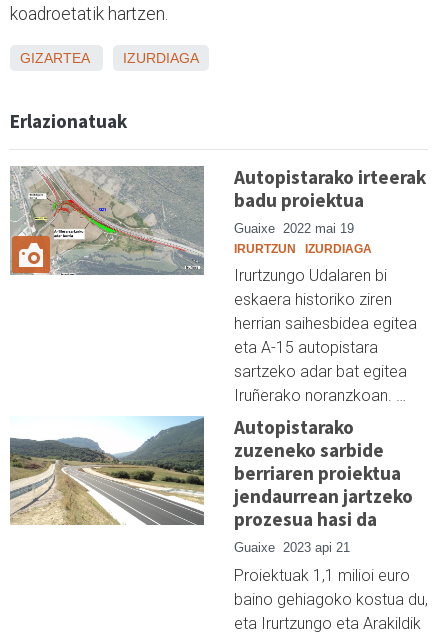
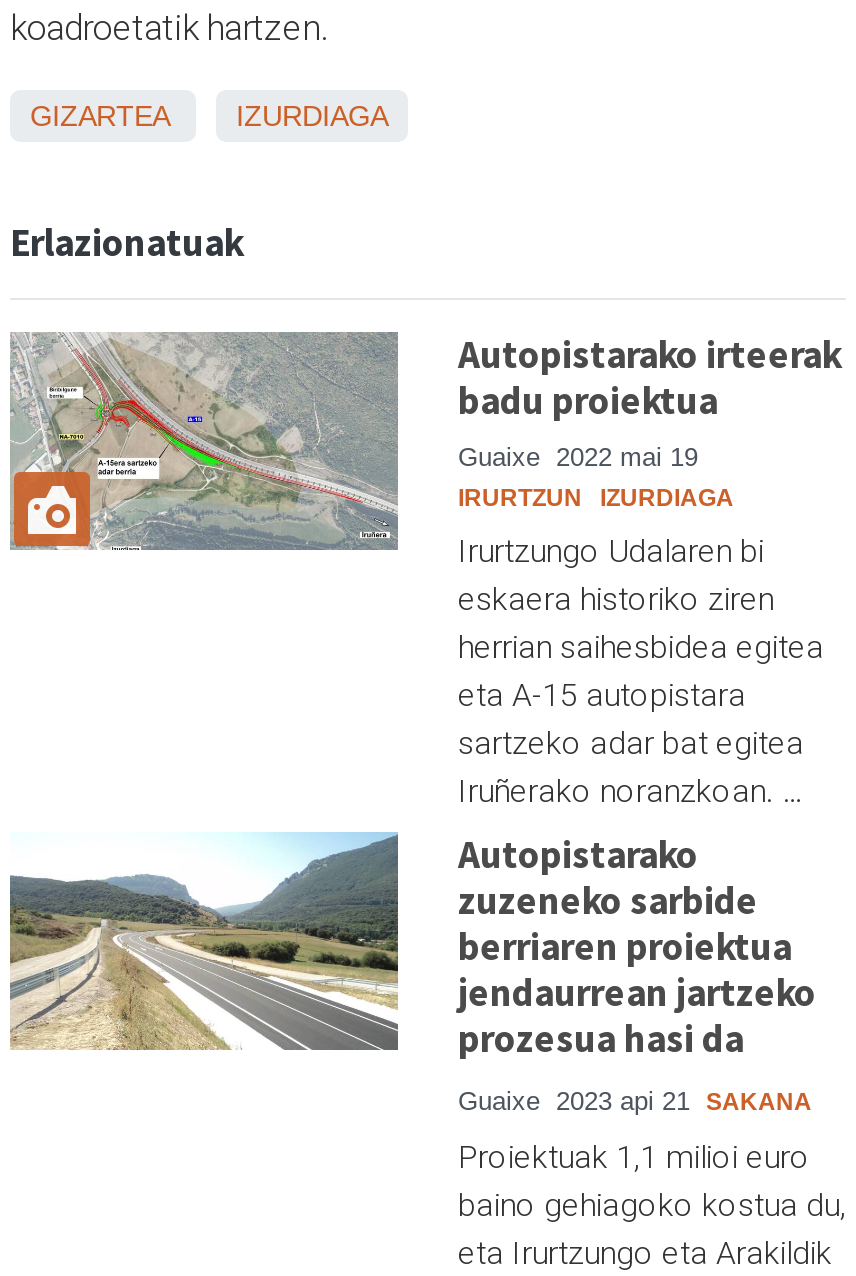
- Guaixe 2023 api 21
+ Guaixe 2023 api 21 SAKANA
